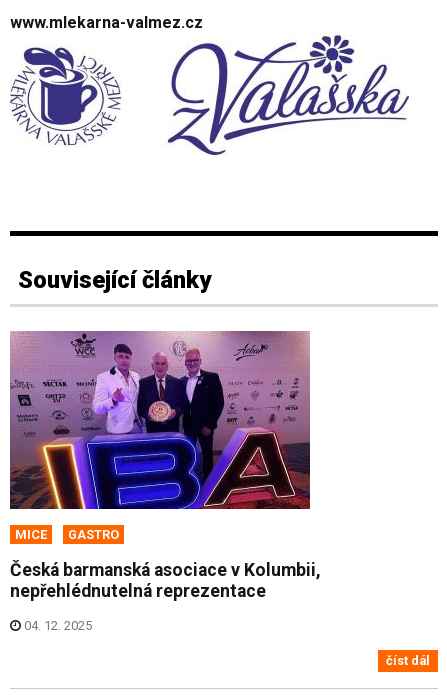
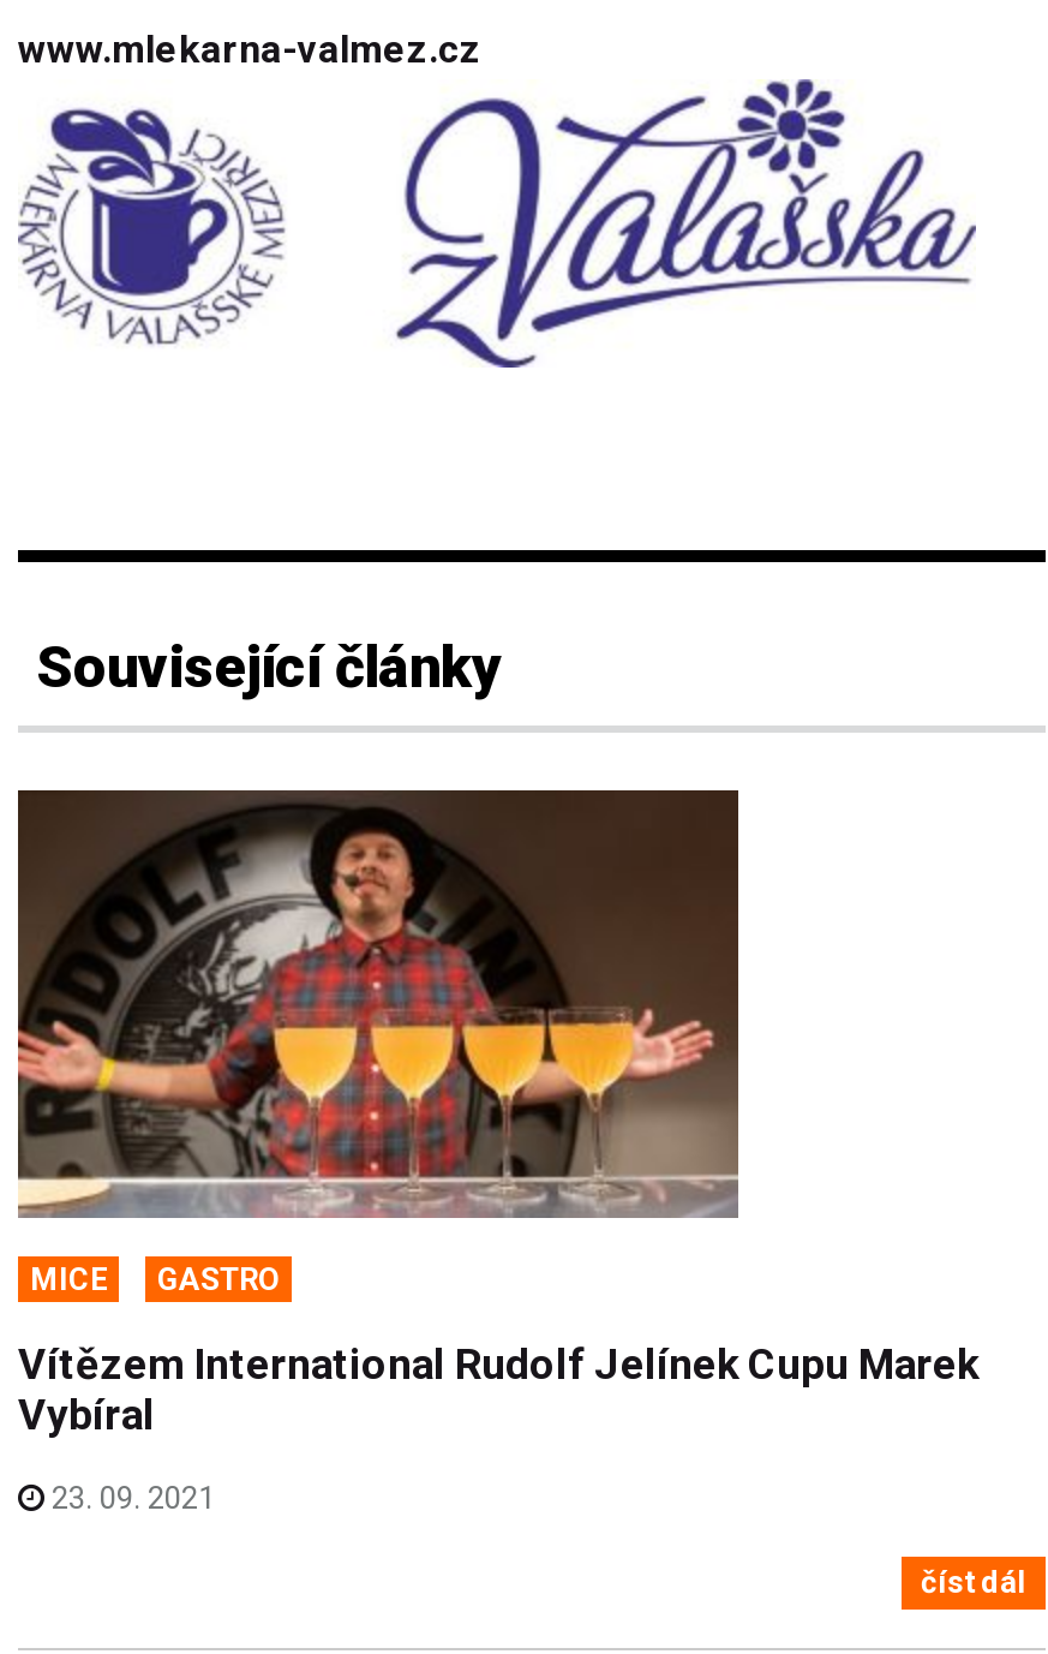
- [image]
+ [image]

- Česká barmanská asociace v Kolumbii,
- nepřehlédnutelná reprezentace
+ Vítězem International Rudolf Jelínek Cupu Marek
+ Vybíral

- 04. 12. 2025
+ 23. 09. 2021
